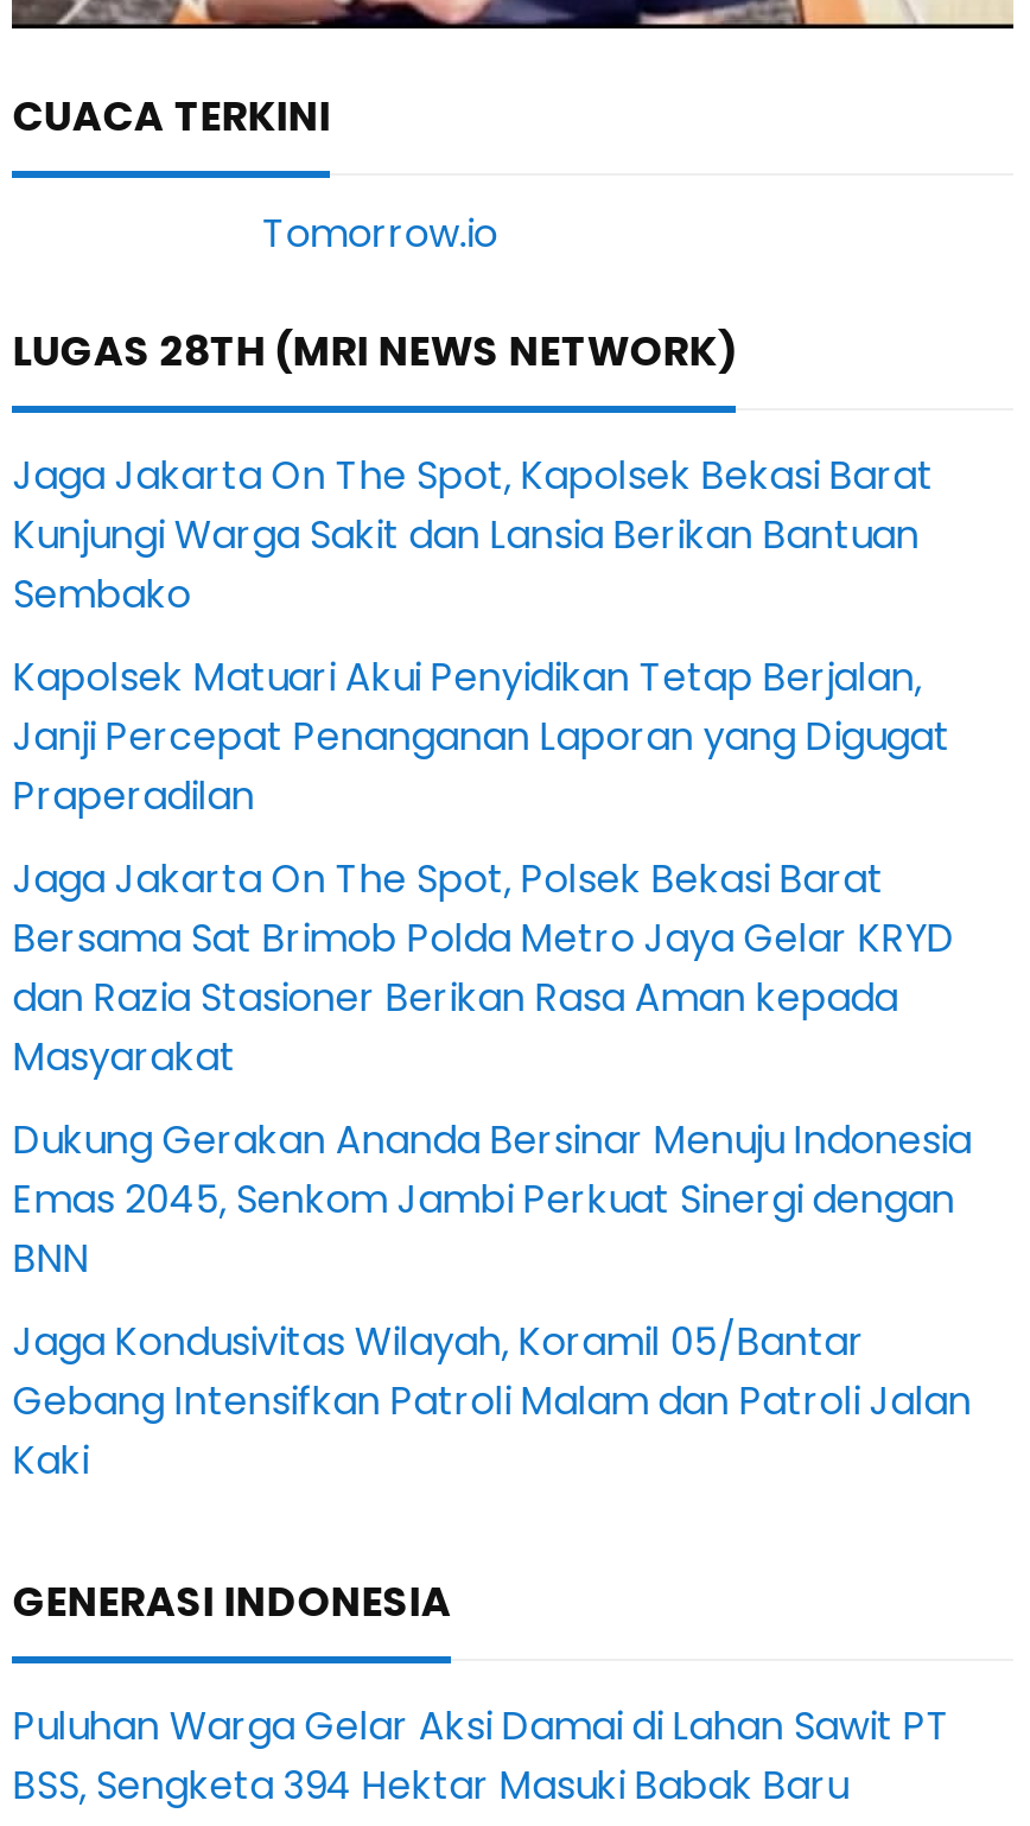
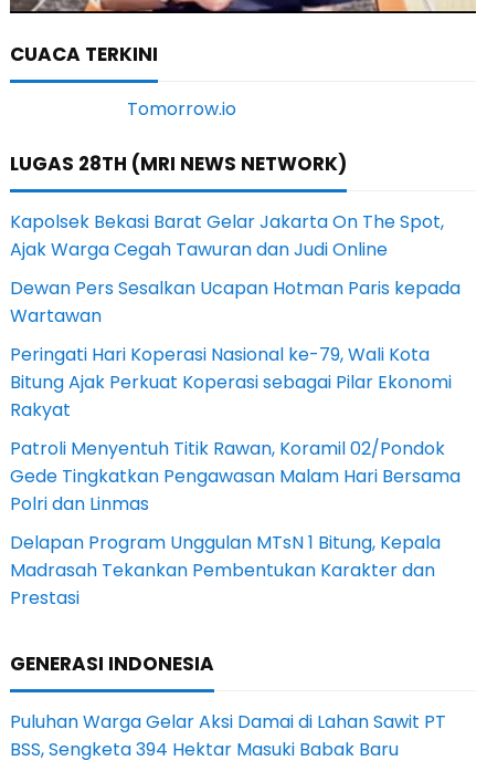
- Jaga Jakarta On The Spot, Kapolsek Bekasi Barat
- Kunjungi Warga Sakit dan Lansia Berikan Bantuan
- Sembako
+ Kapolsek Bekasi Barat Gelar Jakarta On The Spot,
+ Ajak Warga Cegah Tawuran dan Judi Online

- Kapolsek Matuari Akui Penyidikan Tetap Berjalan,
- Janji Percepat Penanganan Laporan yang Digugat
- Praperadilan
+ Dewan Pers Sesalkan Ucapan Hotman Paris kepada
+ Wartawan

- Jaga Jakarta On The Spot, Polsek Bekasi Barat
- Bersama Sat Brimob Polda Metro Jaya Gelar KRYD
- dan Razia Stasioner Berikan Rasa Aman kepada
- Masyarakat
+ Peringati Hari Koperasi Nasional ke-79, Wali Kota
+ Bitung Ajak Perkuat Koperasi sebagai Pilar Ekonomi
+ Rakyat

- Dukung Gerakan Ananda Bersinar Menuju Indonesia
- Emas 2045, Senkom Jambi Perkuat Sinergi dengan
- BNN
+ Patroli Menyentuh Titik Rawan, Koramil 02/Pondok
+ Gede Tingkatkan Pengawasan Malam Hari Bersama
+ Polri dan Linmas

- Jaga Kondusivitas Wilayah, Koramil 05/Bantar
- Gebang Intensifkan Patroli Malam dan Patroli Jalan
- Kaki
+ Delapan Program Unggulan MTsN 1 Bitung, Kepala
+ Madrasah Tekankan Pembentukan Karakter dan
+ Prestasi
